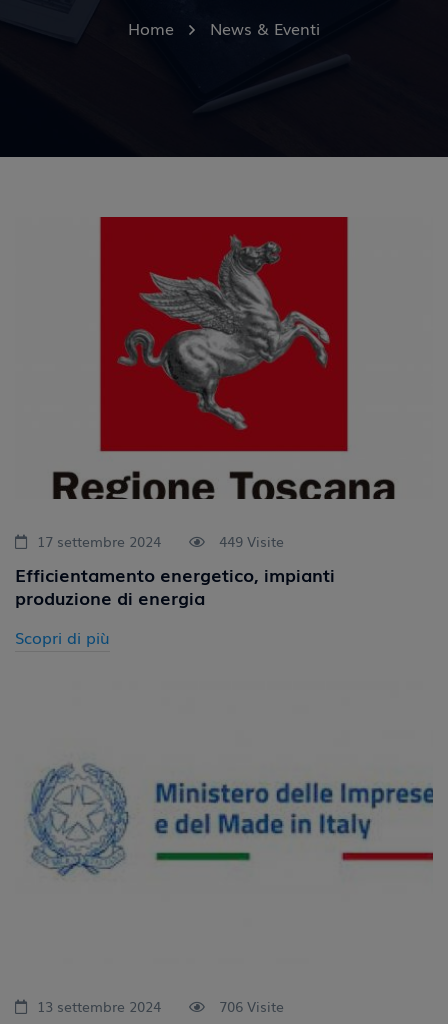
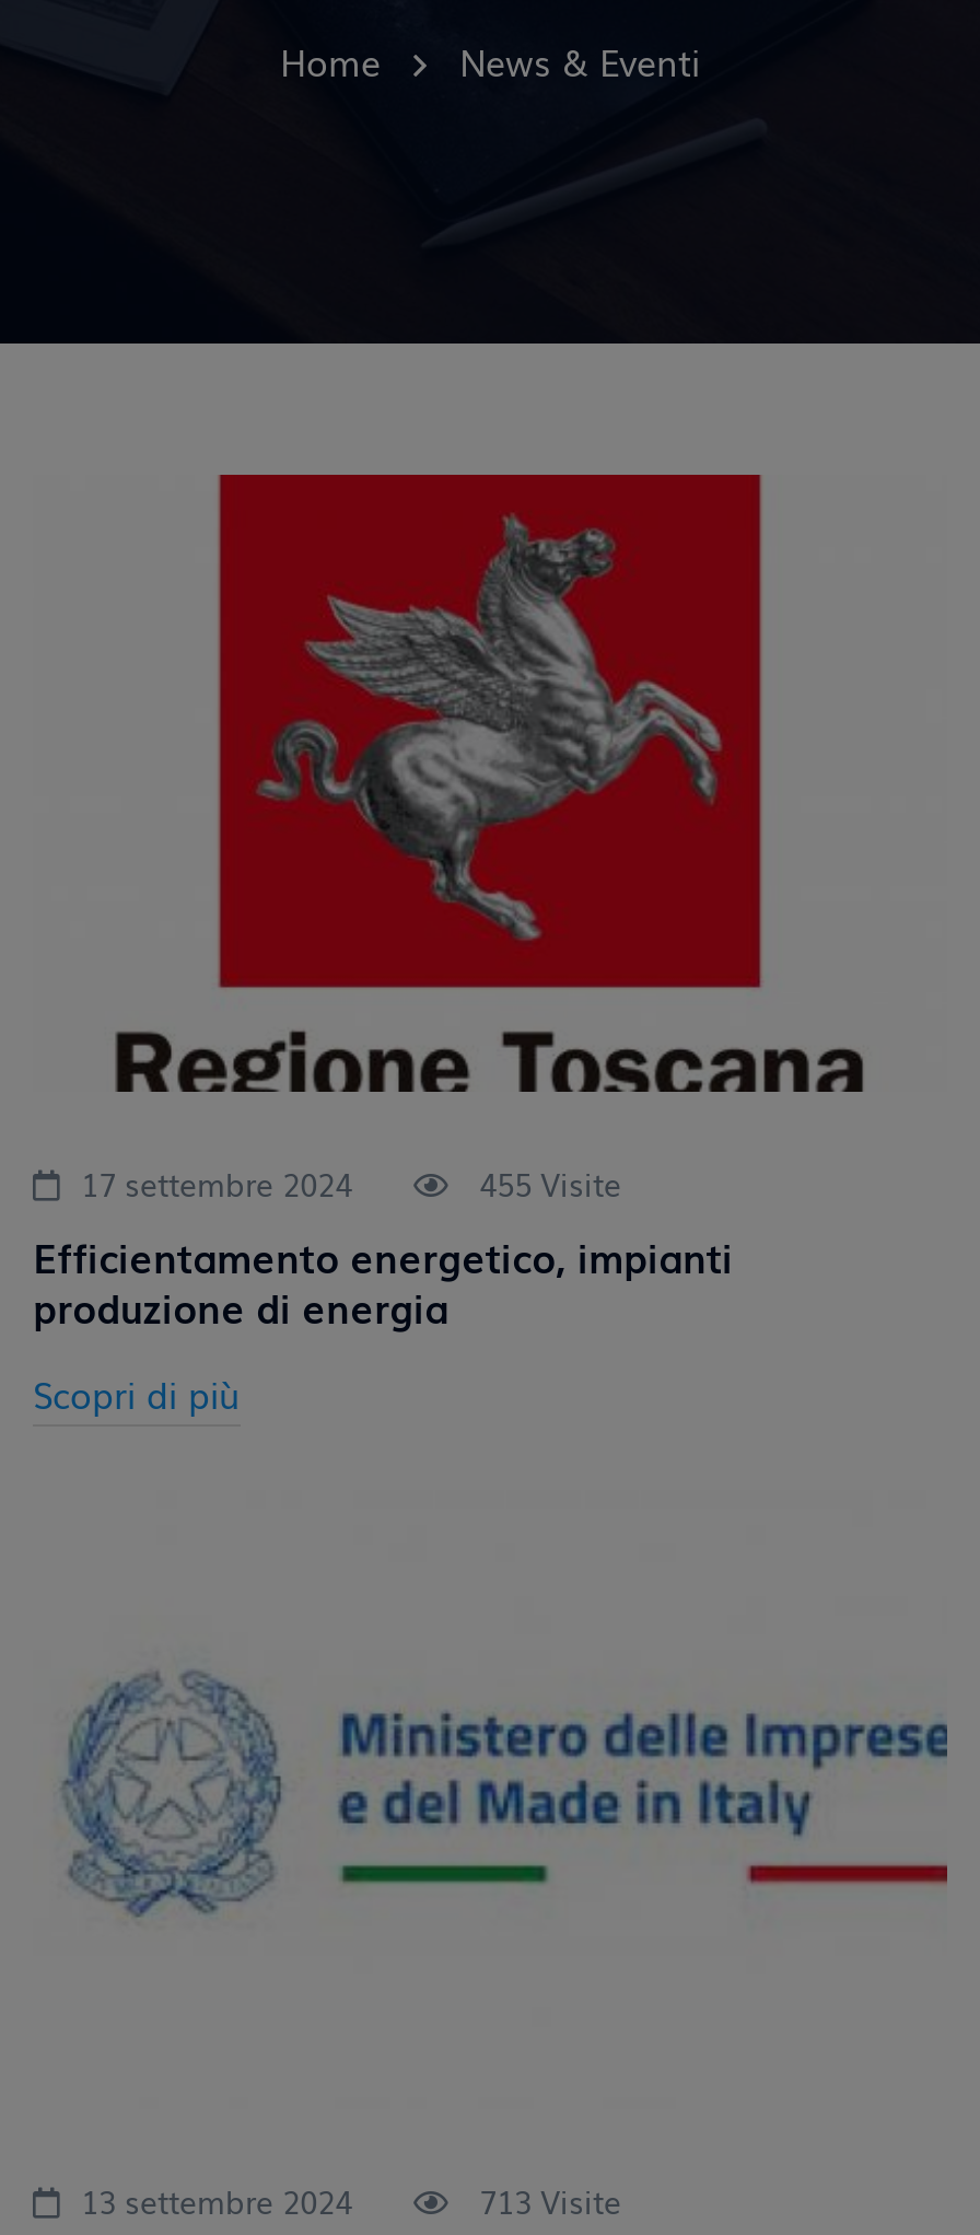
- 449 Visite
+ 455 Visite

- 706 Visite
+ 713 Visite
